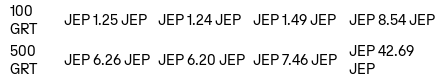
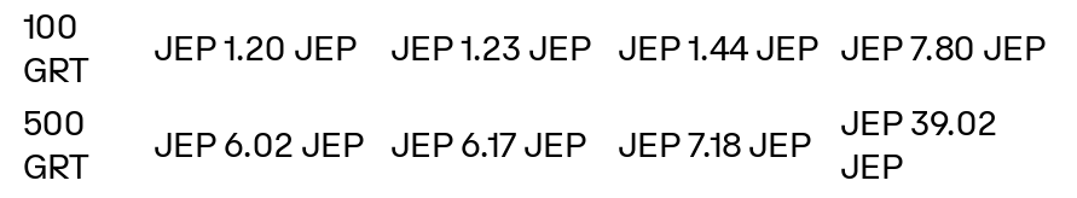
- JEP 1.25 JEP
- JEP 1.24 JEP
- JEP 1.49 JEP
- JEP 8.54 JEP
+ JEP 1.20 JEP
+ JEP 1.23 JEP
+ JEP 1.44 JEP JEP 7.80 JEP

- JEP 6.26 JEP JEP 6.20 JEP JEP 7.46 JEP
- JEP 42.69
+ JEP 6.02 JEP
+ JEP 6.17 JEP
+ JEP 7.18 JEP
+ JEP 39.02
